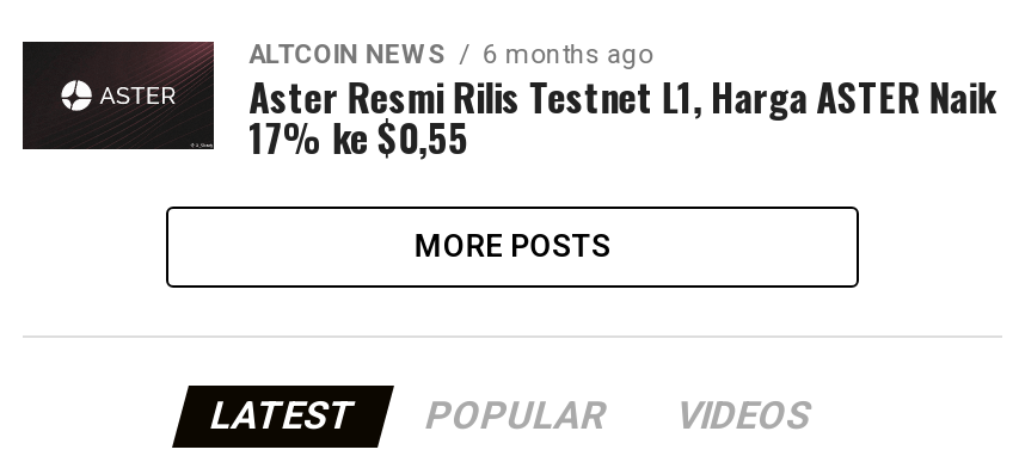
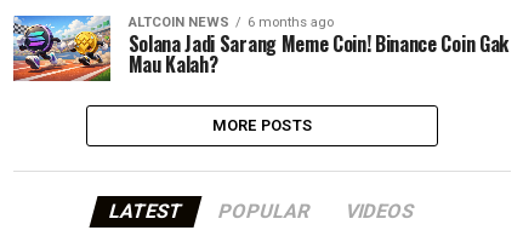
- [image]
- Aster Resmi Rilis Testnet L1, Harga ASTER Naik
- 17% ke $0,55
+ [image]
+ Solana Jadi Sarang Meme Coin! Binance Coin Gak
+ Mau Kalah?
